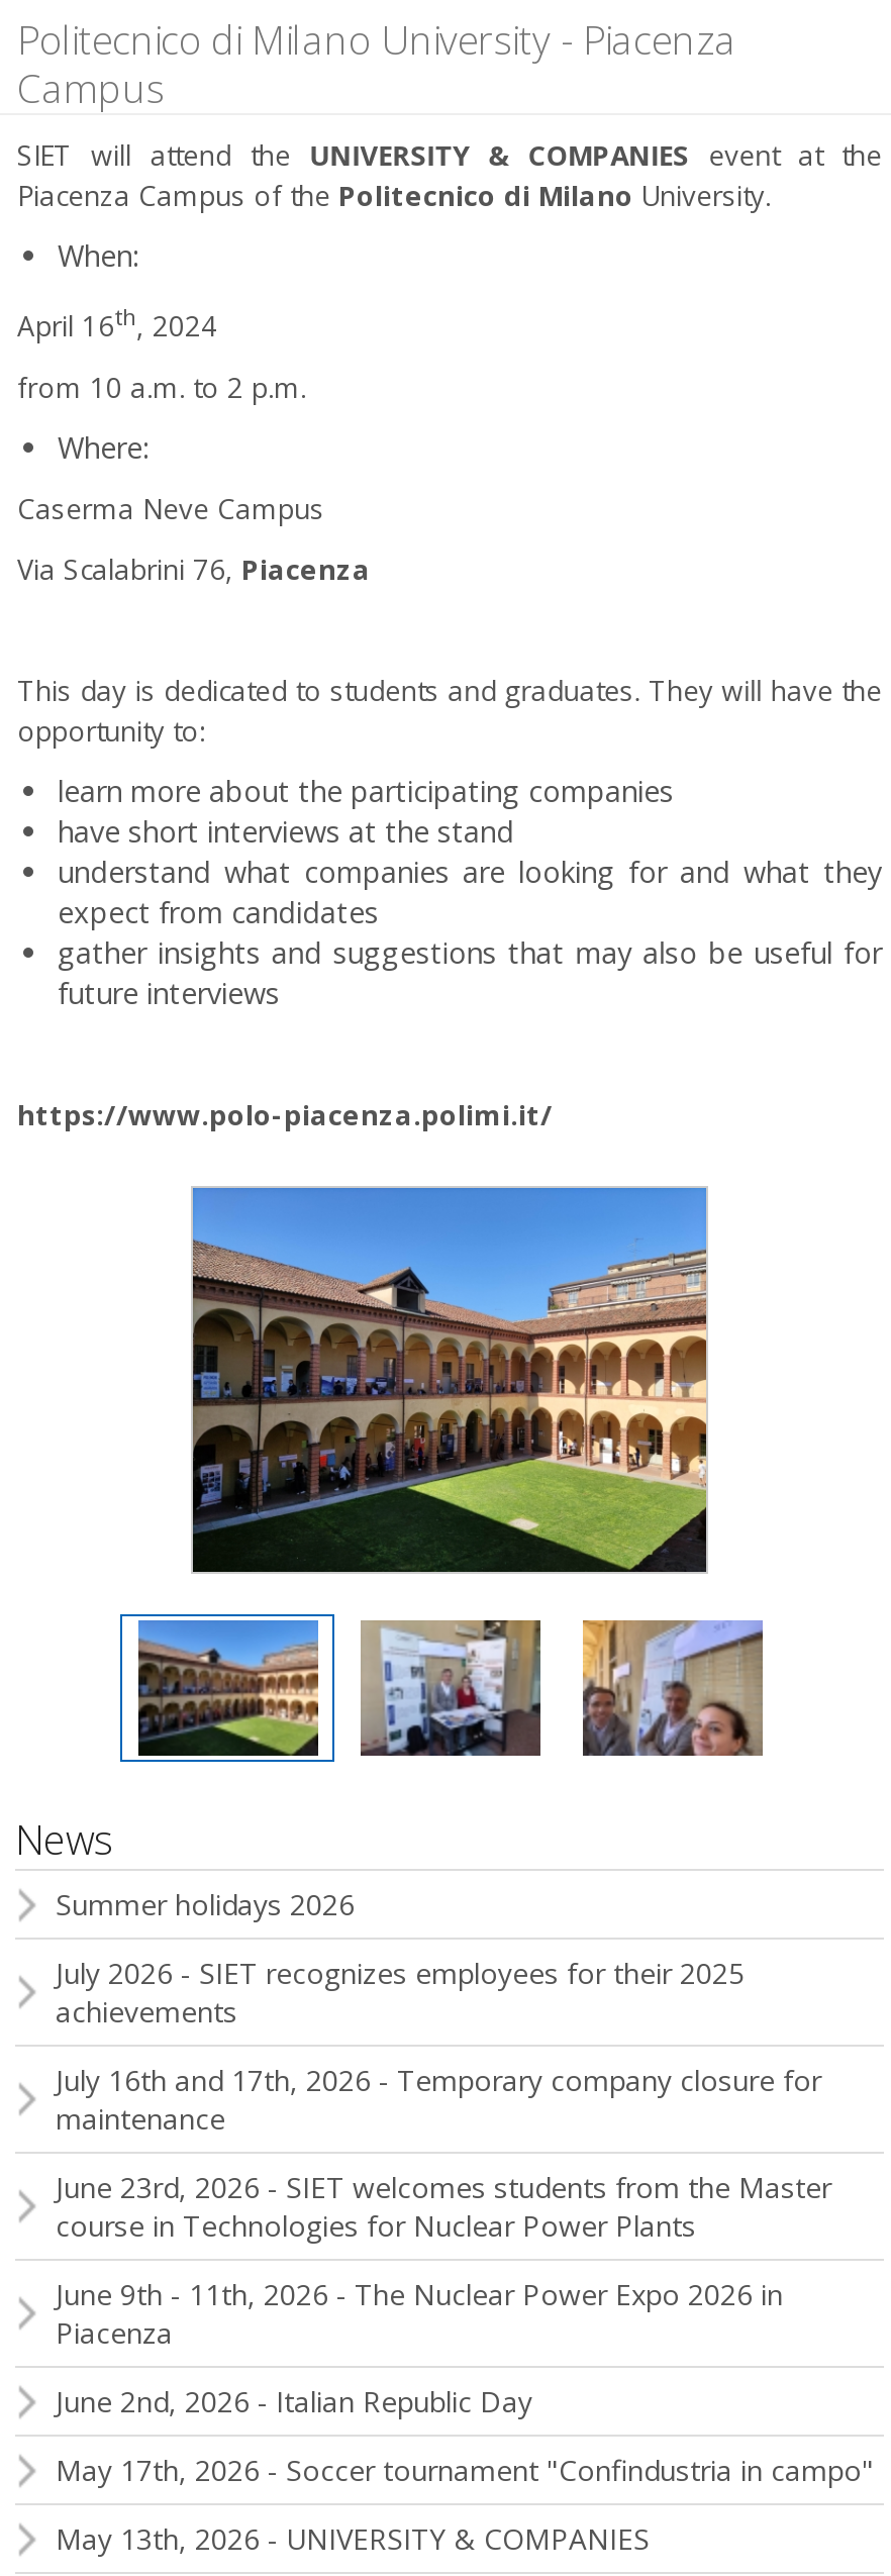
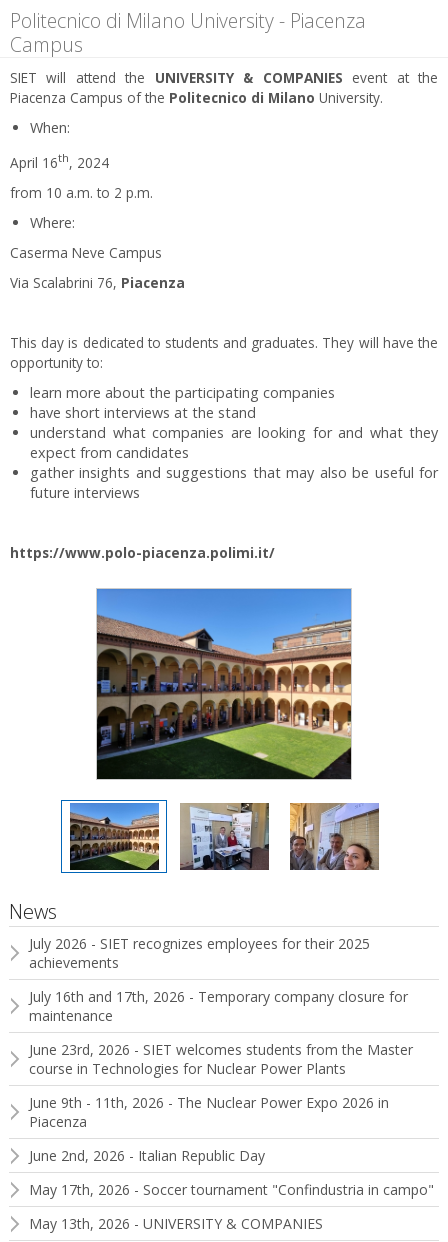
- Summer holidays 2026
